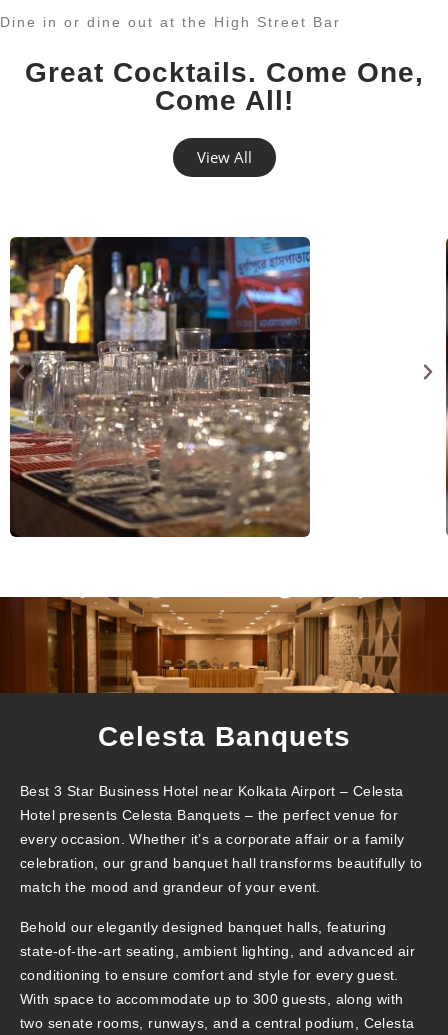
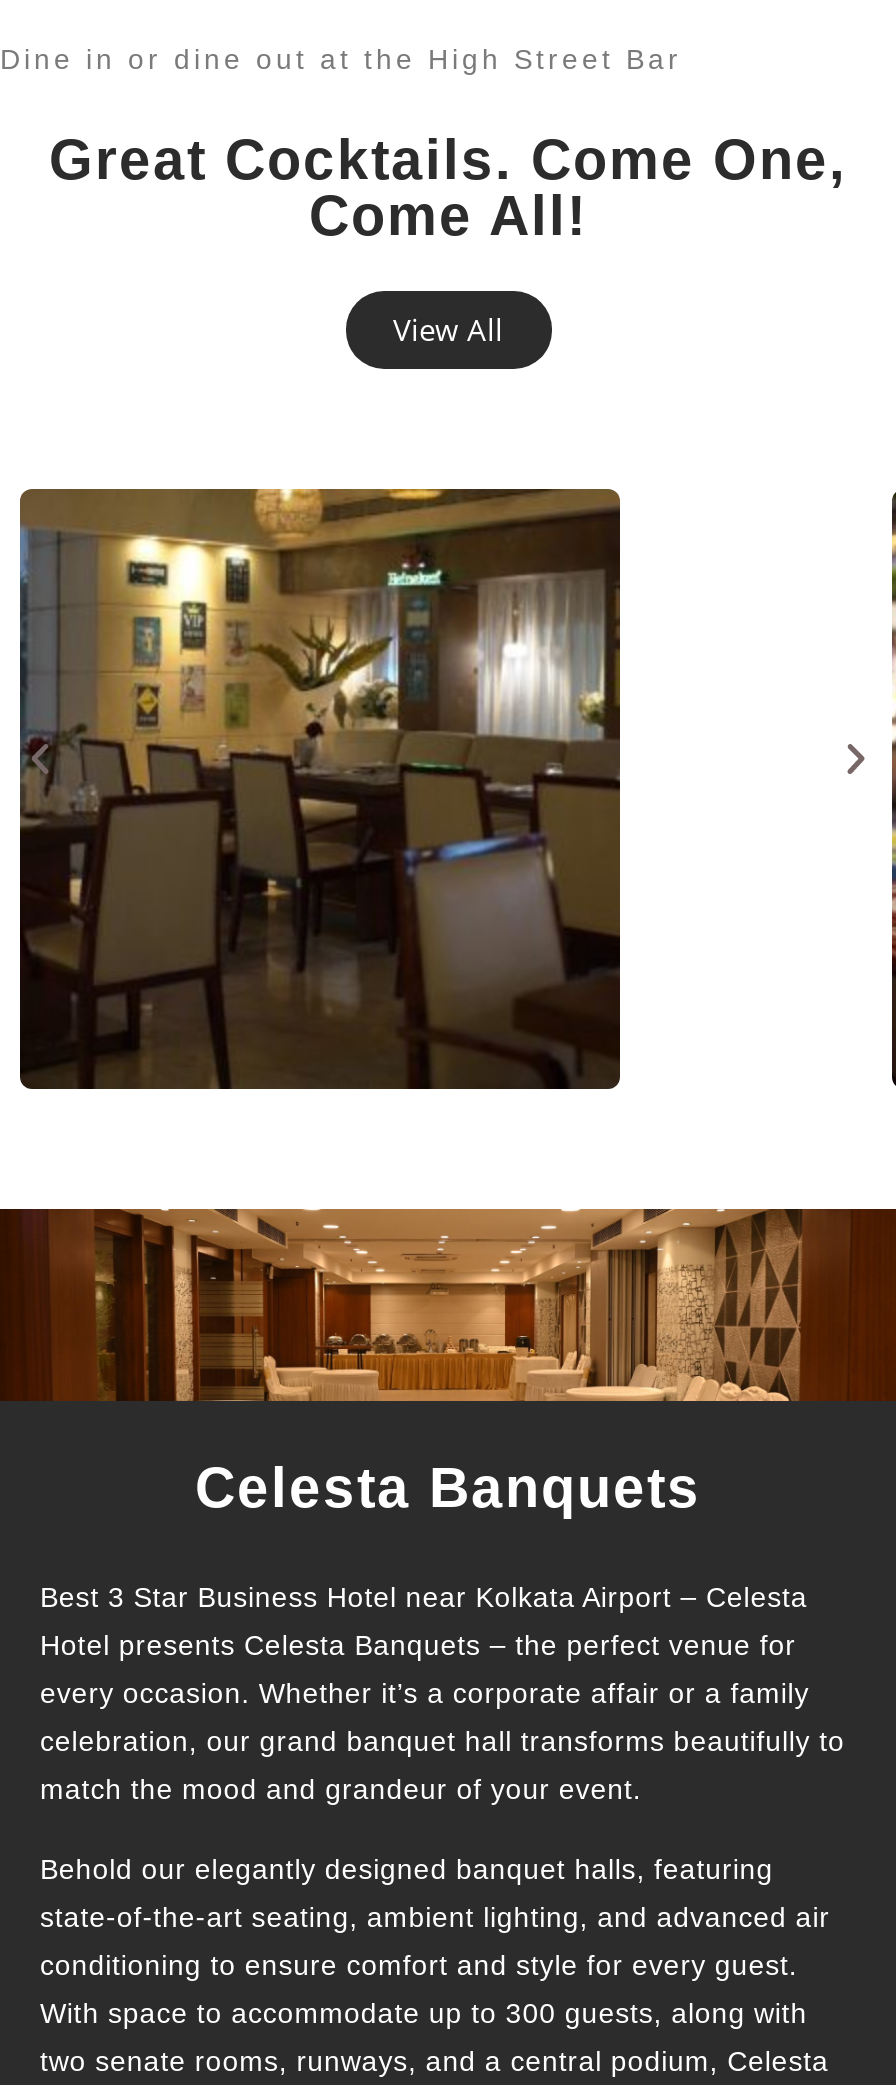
- [image]
+ [image]
